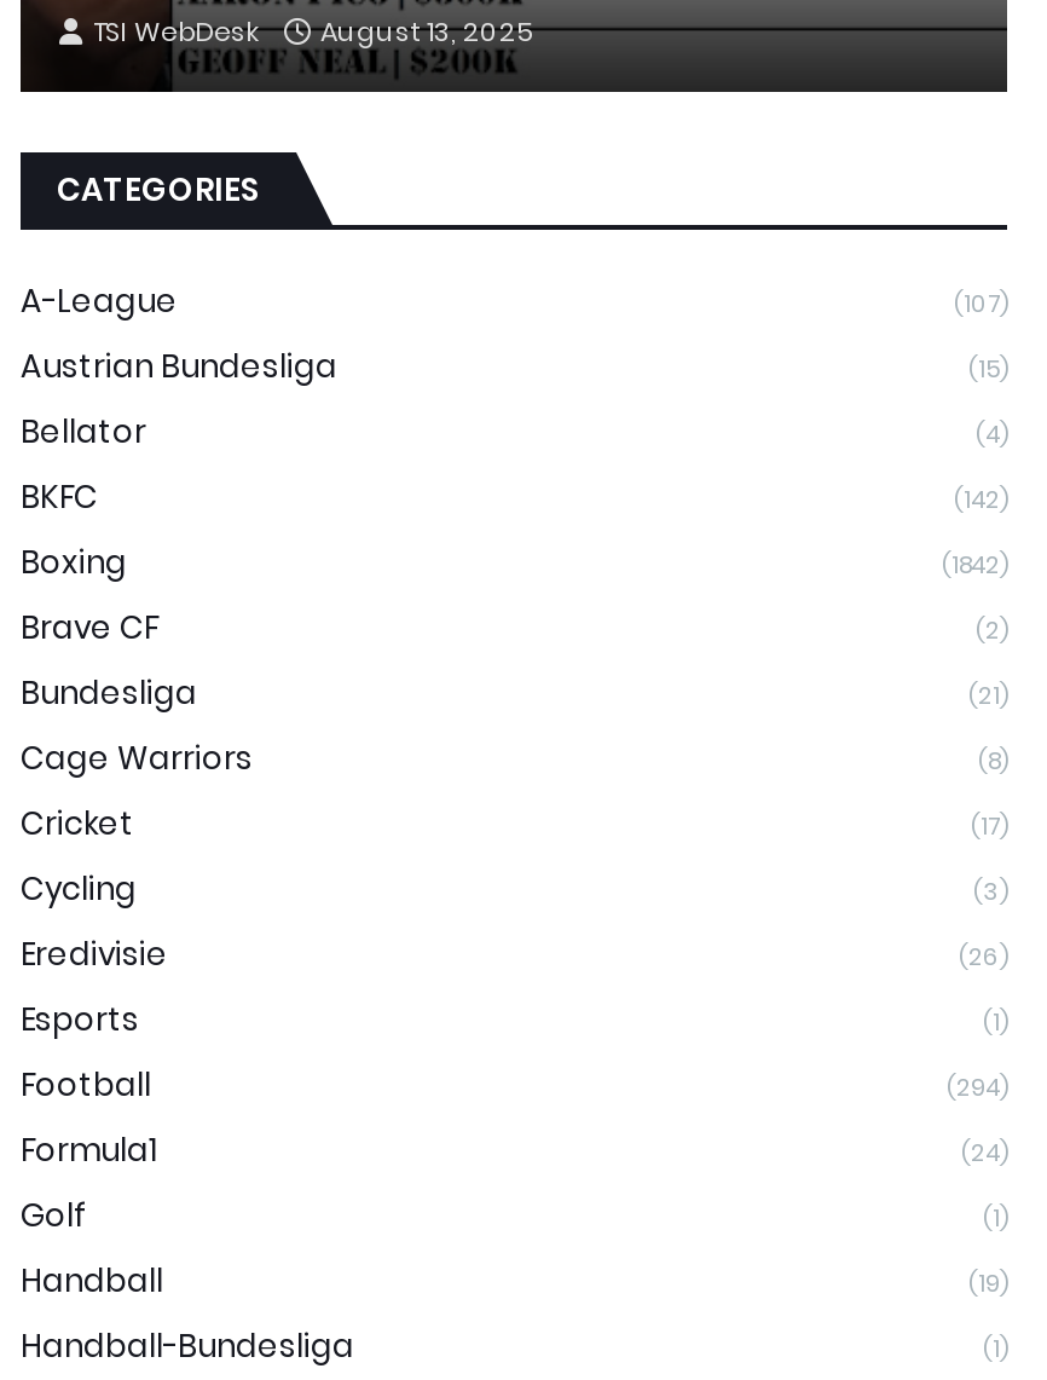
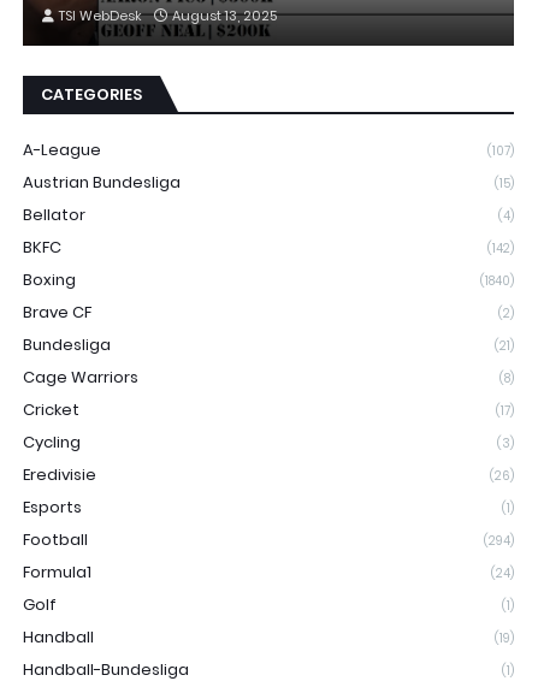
- (1842)
+ (1840)
